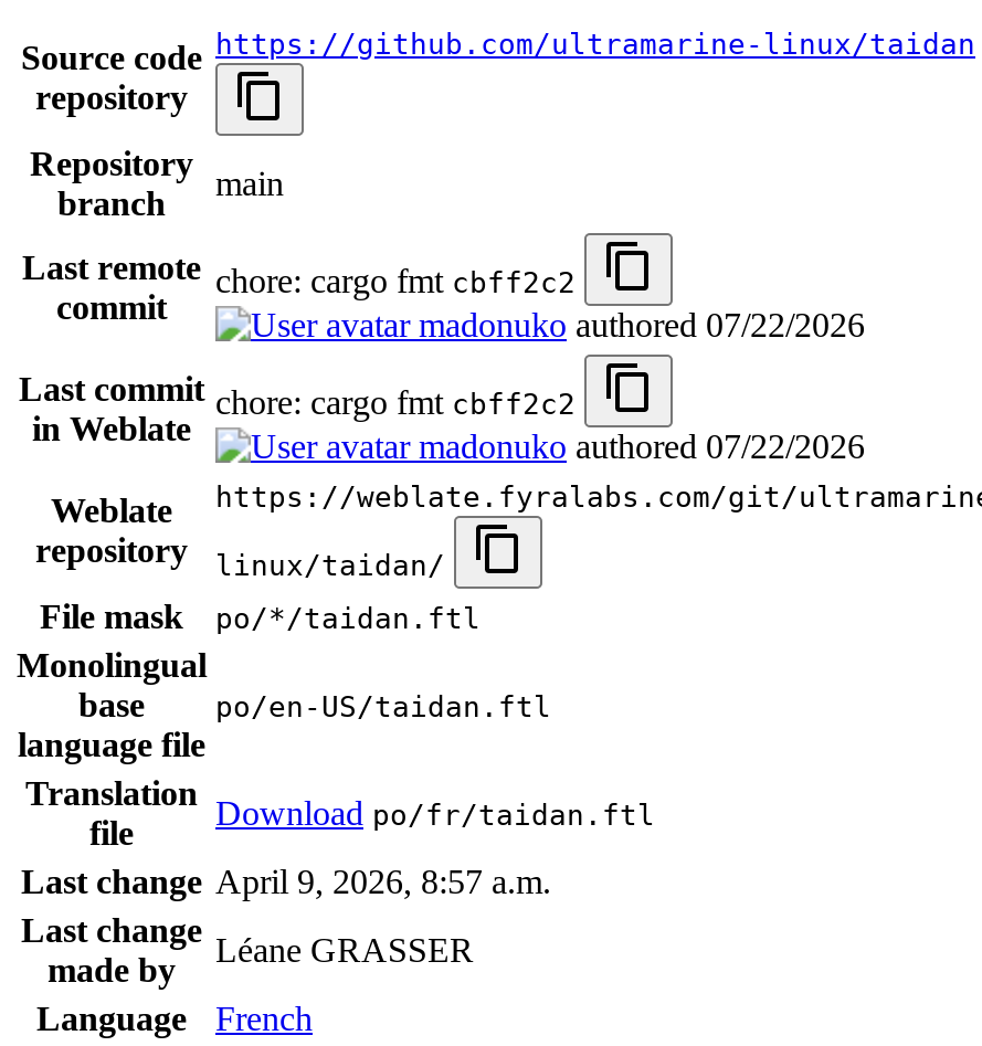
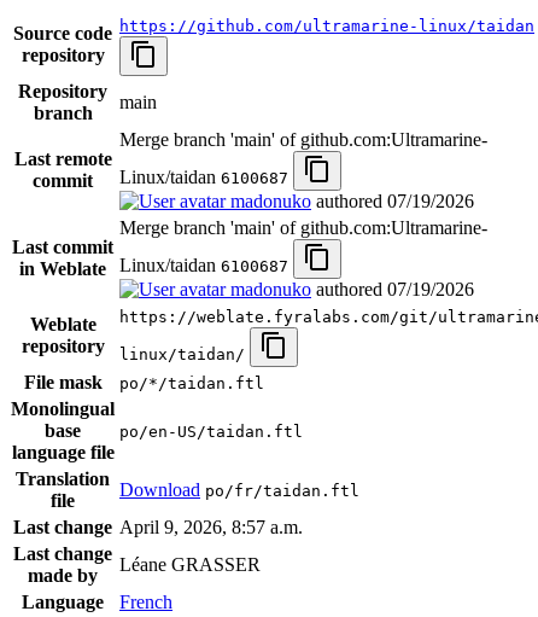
- chore: cargo fmt cbff2c2
- madonuko authored 07/22/2026
+ Merge branch 'main' of github.com:Ultramarine-
+ Linux/taidan 6100687
+ madonukoauthored 07/19/2026

- chore: cargo fmt cbff2c2
- madonuko authored 07/22/2026
+ Merge branch 'main' of github.com:Ultramarine-
+ Linux/taidan 6100687
+ madonukoauthored 07/19/2026
